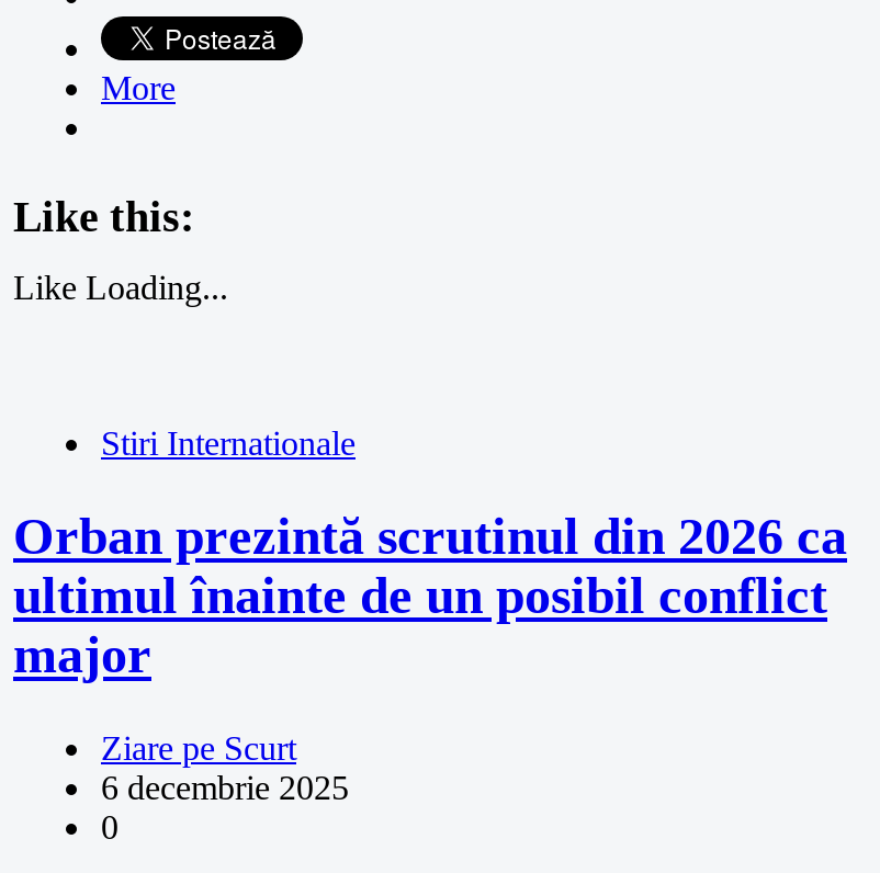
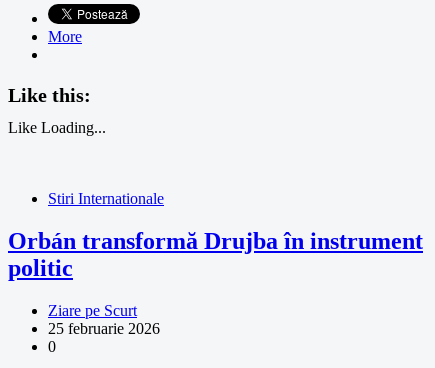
- Orban prezintă scrutinul din 2026 ca
- ultimul înainte de un posibil conflict
- major
+ Orbán transformă Drujba în instrument
+ politic

- 6 decembrie 2025
+ 25 februarie 2026
